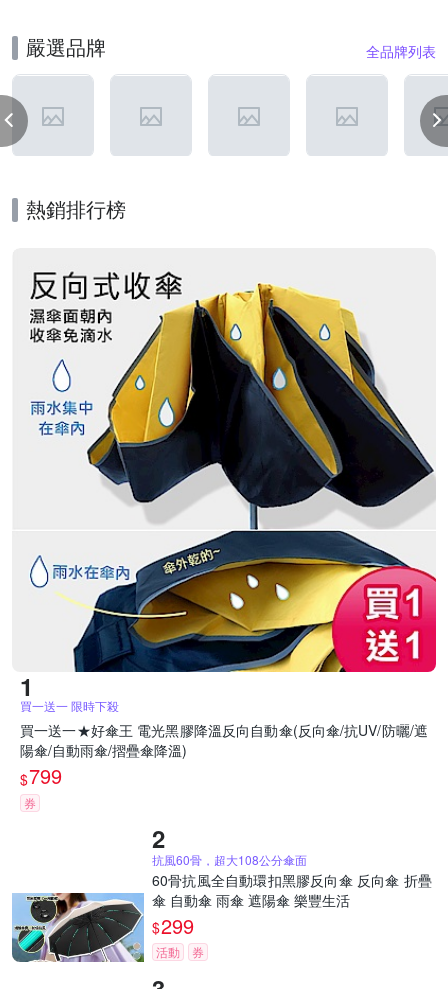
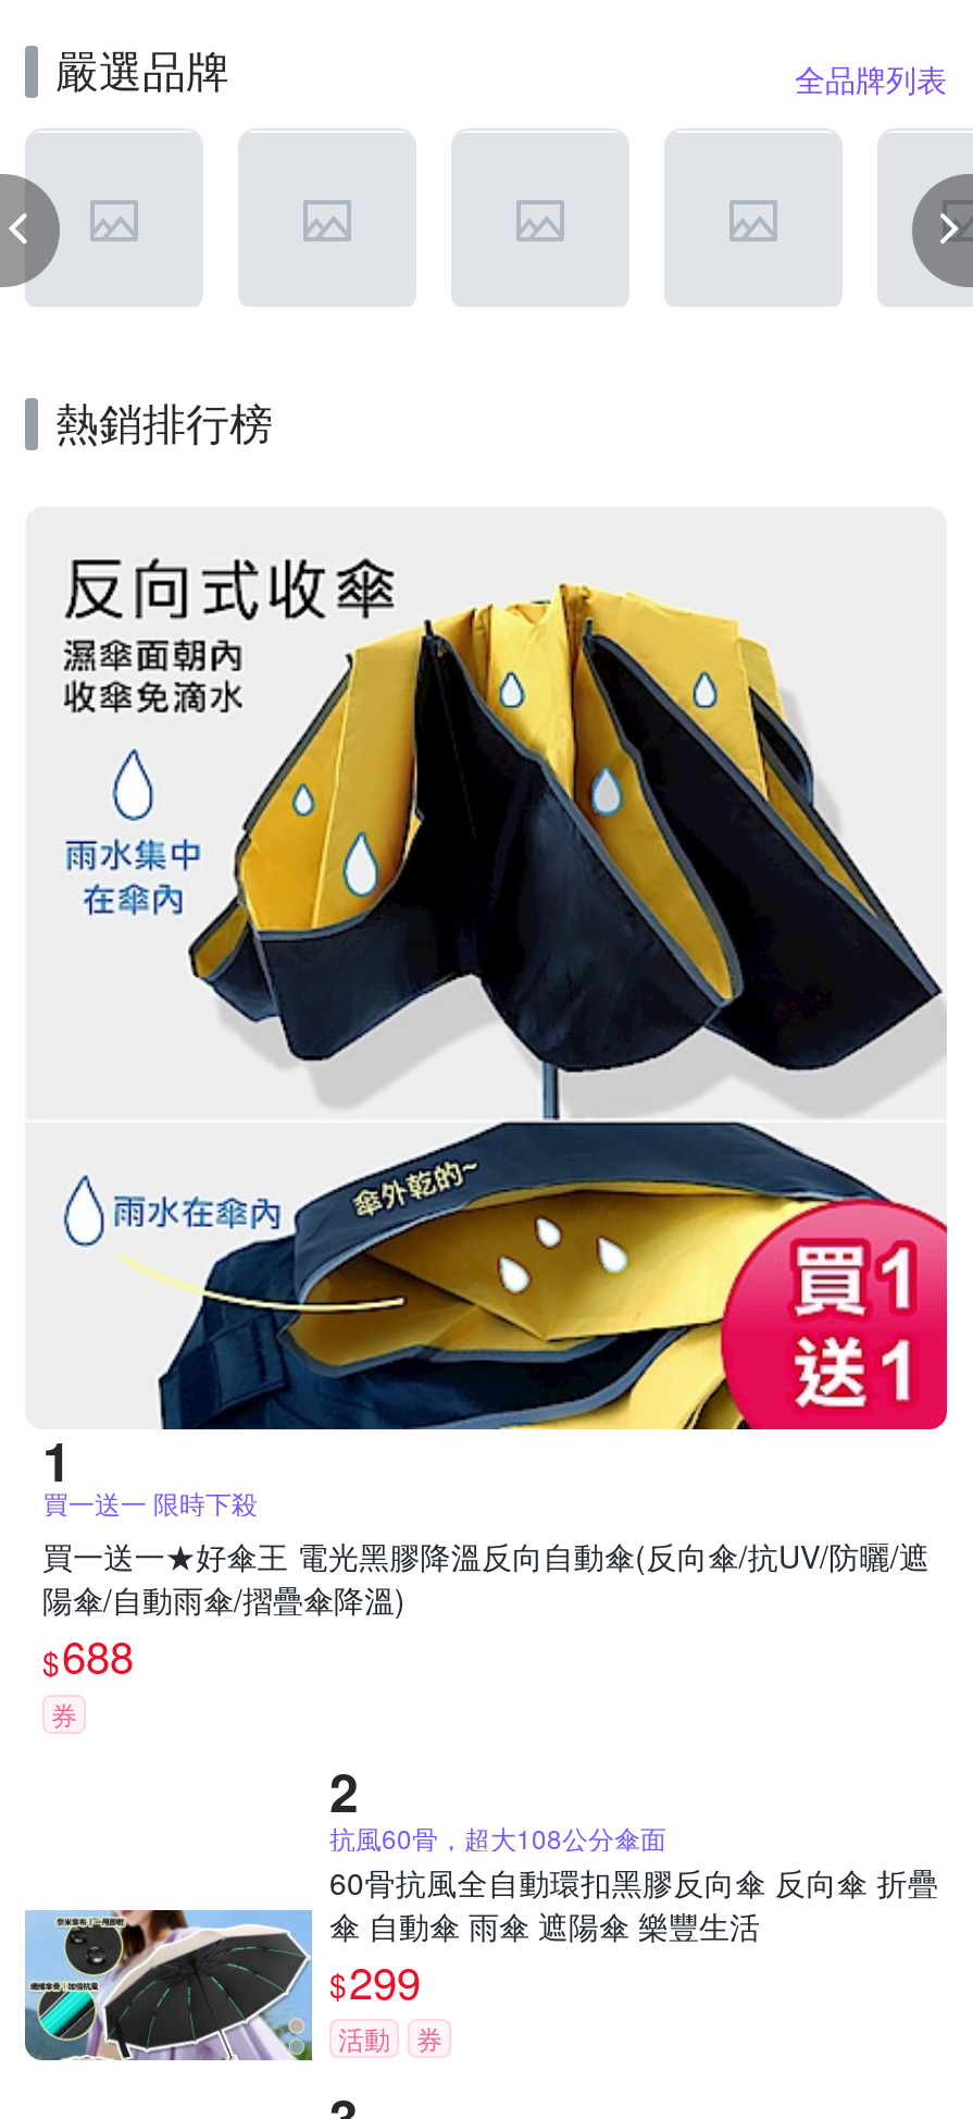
- $799
+ $688
